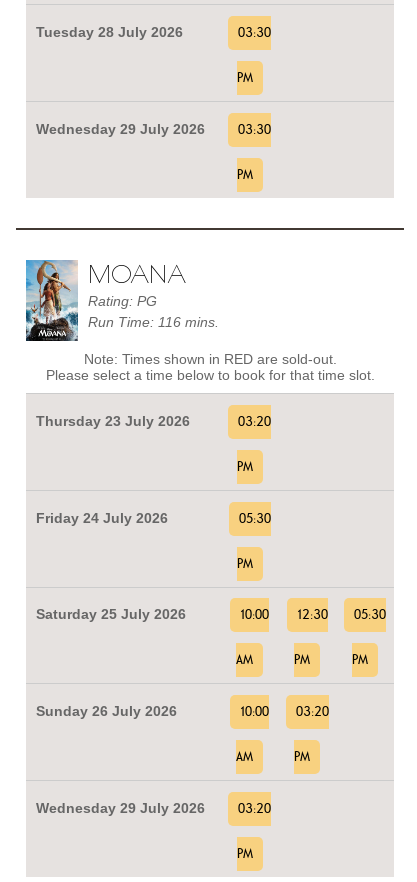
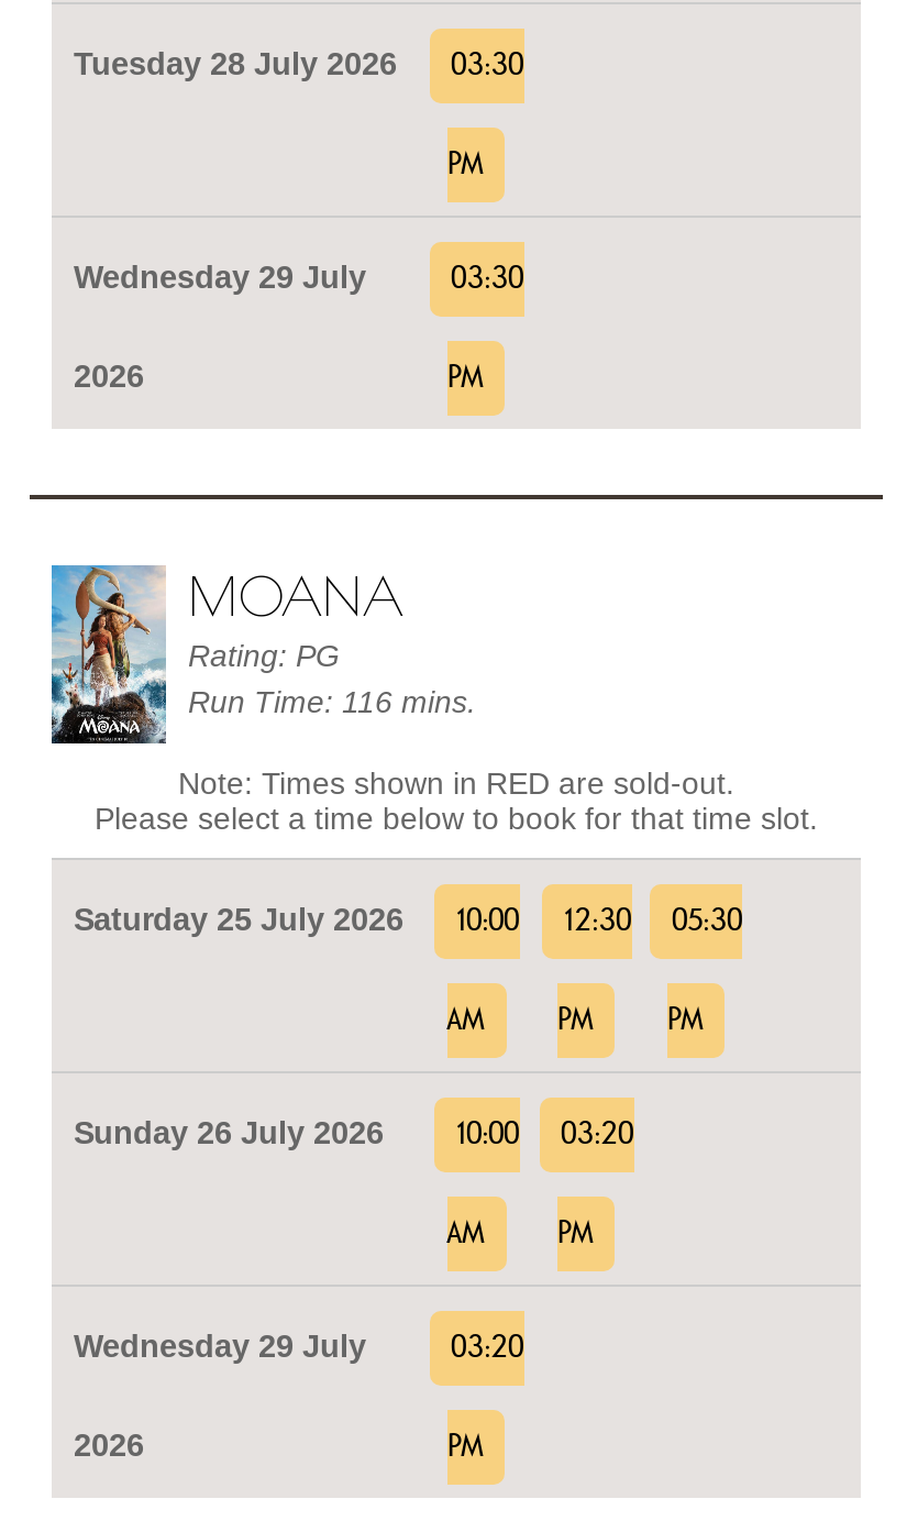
- Thursday 23 July 2026
- 03:20
- PM
- Friday 24 July 2026
- 05:30
- PM
